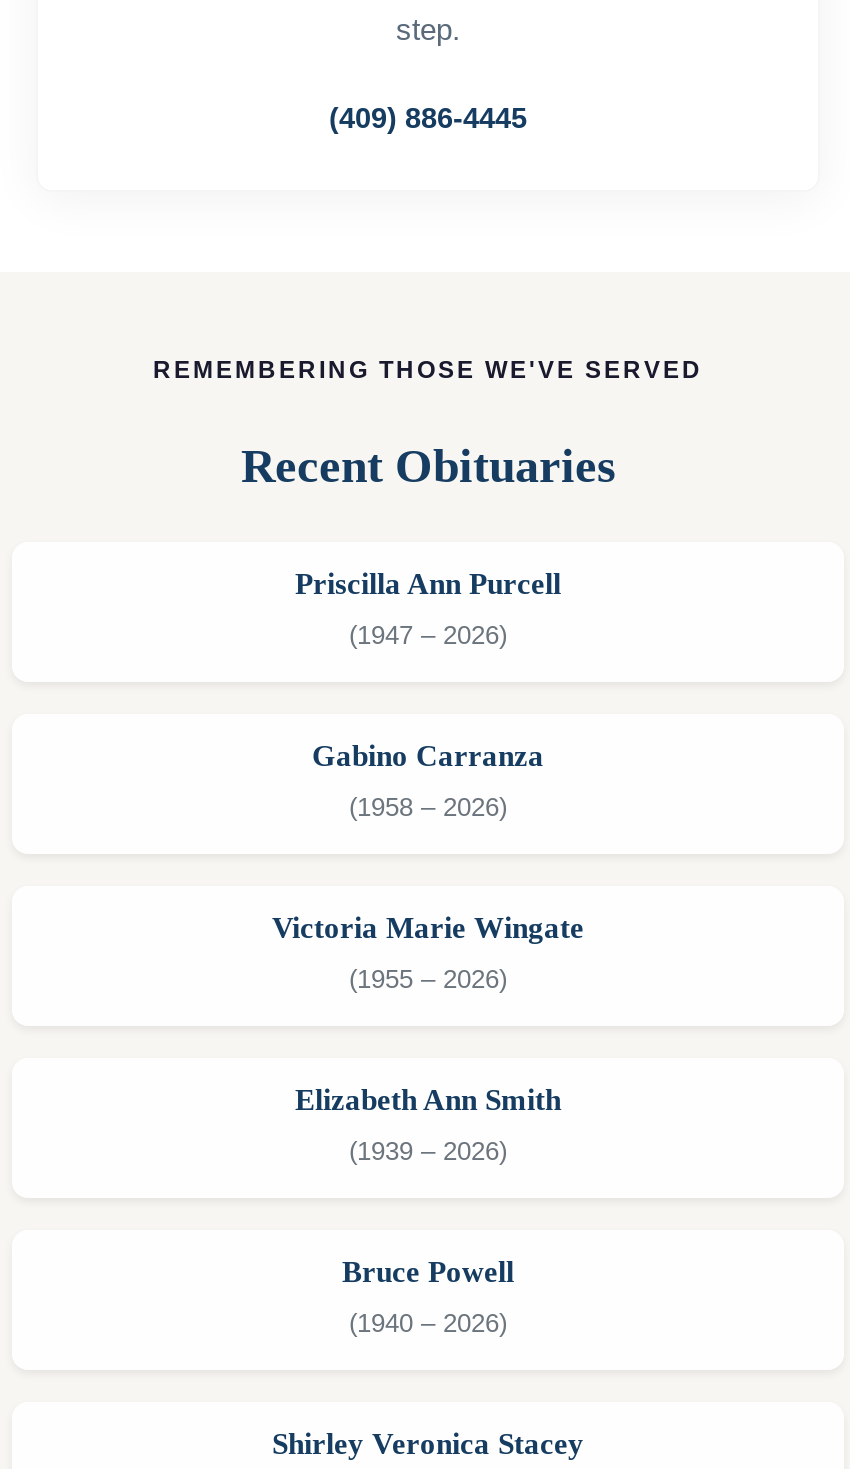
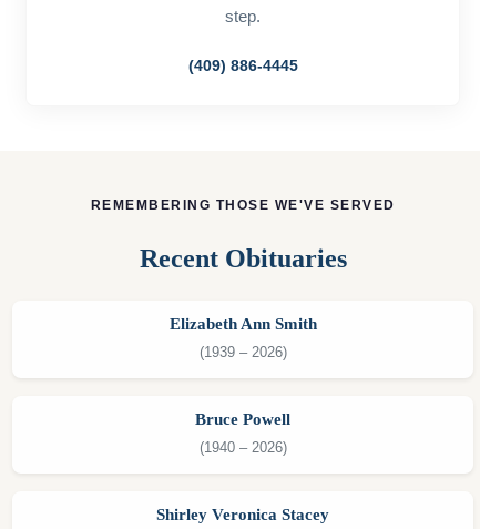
- Priscilla Ann Purcell
- (1947 – 2026)

- Gabino Carranza
- (1958 – 2026)

- Victoria Marie Wingate
- (1955 – 2026)
